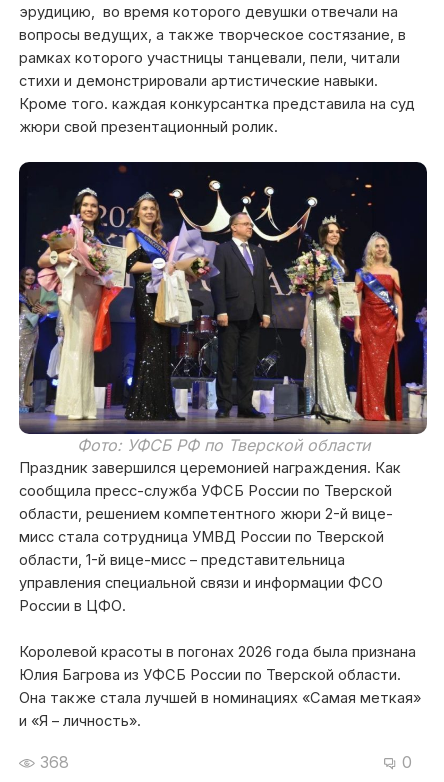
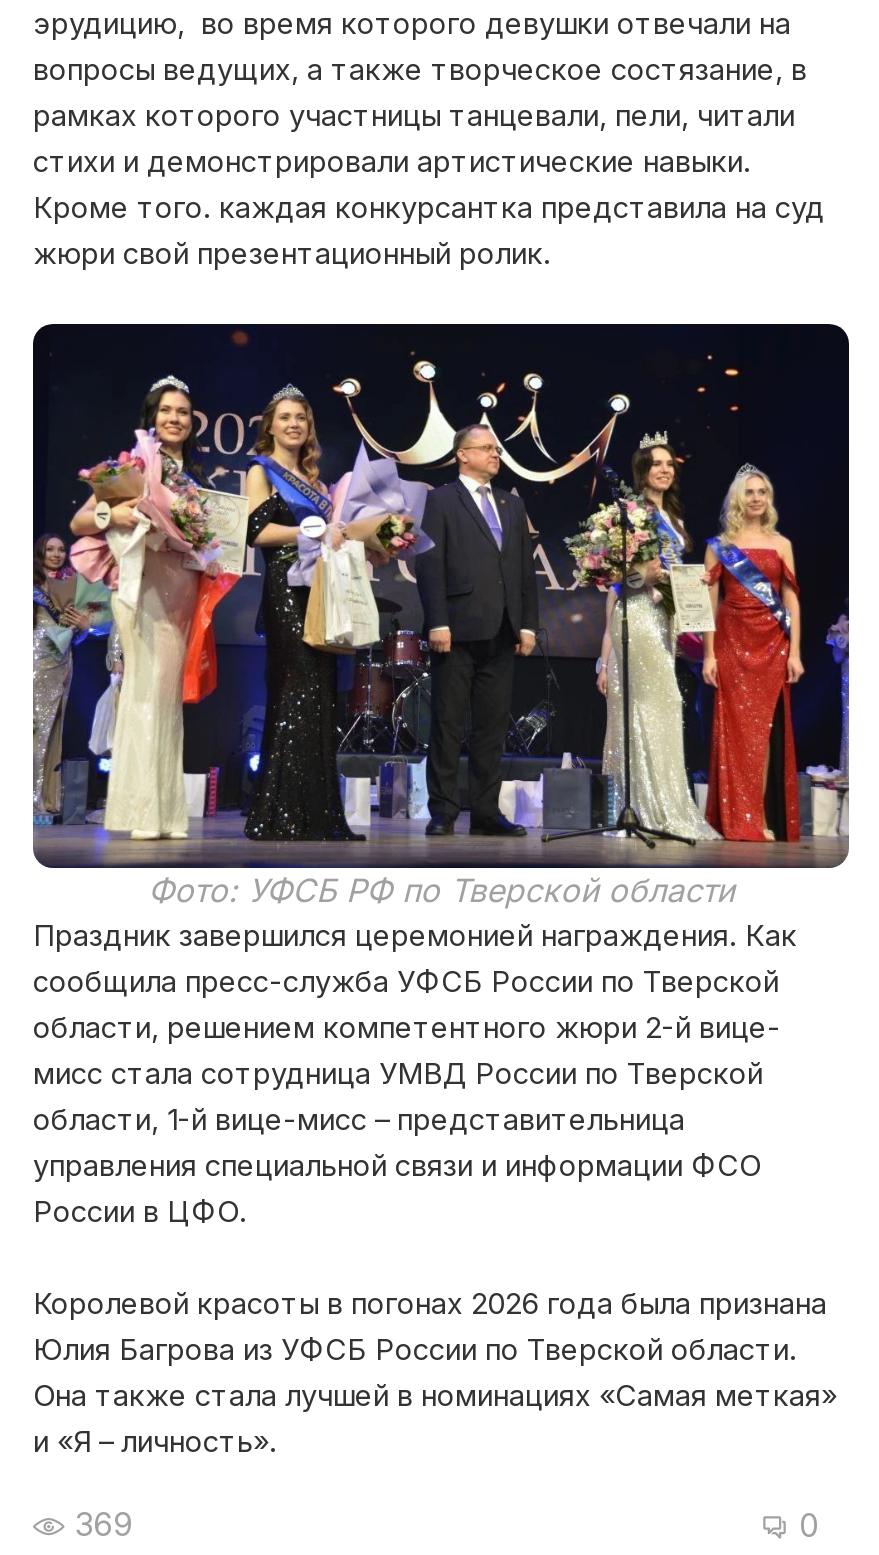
- 368
+ 369
